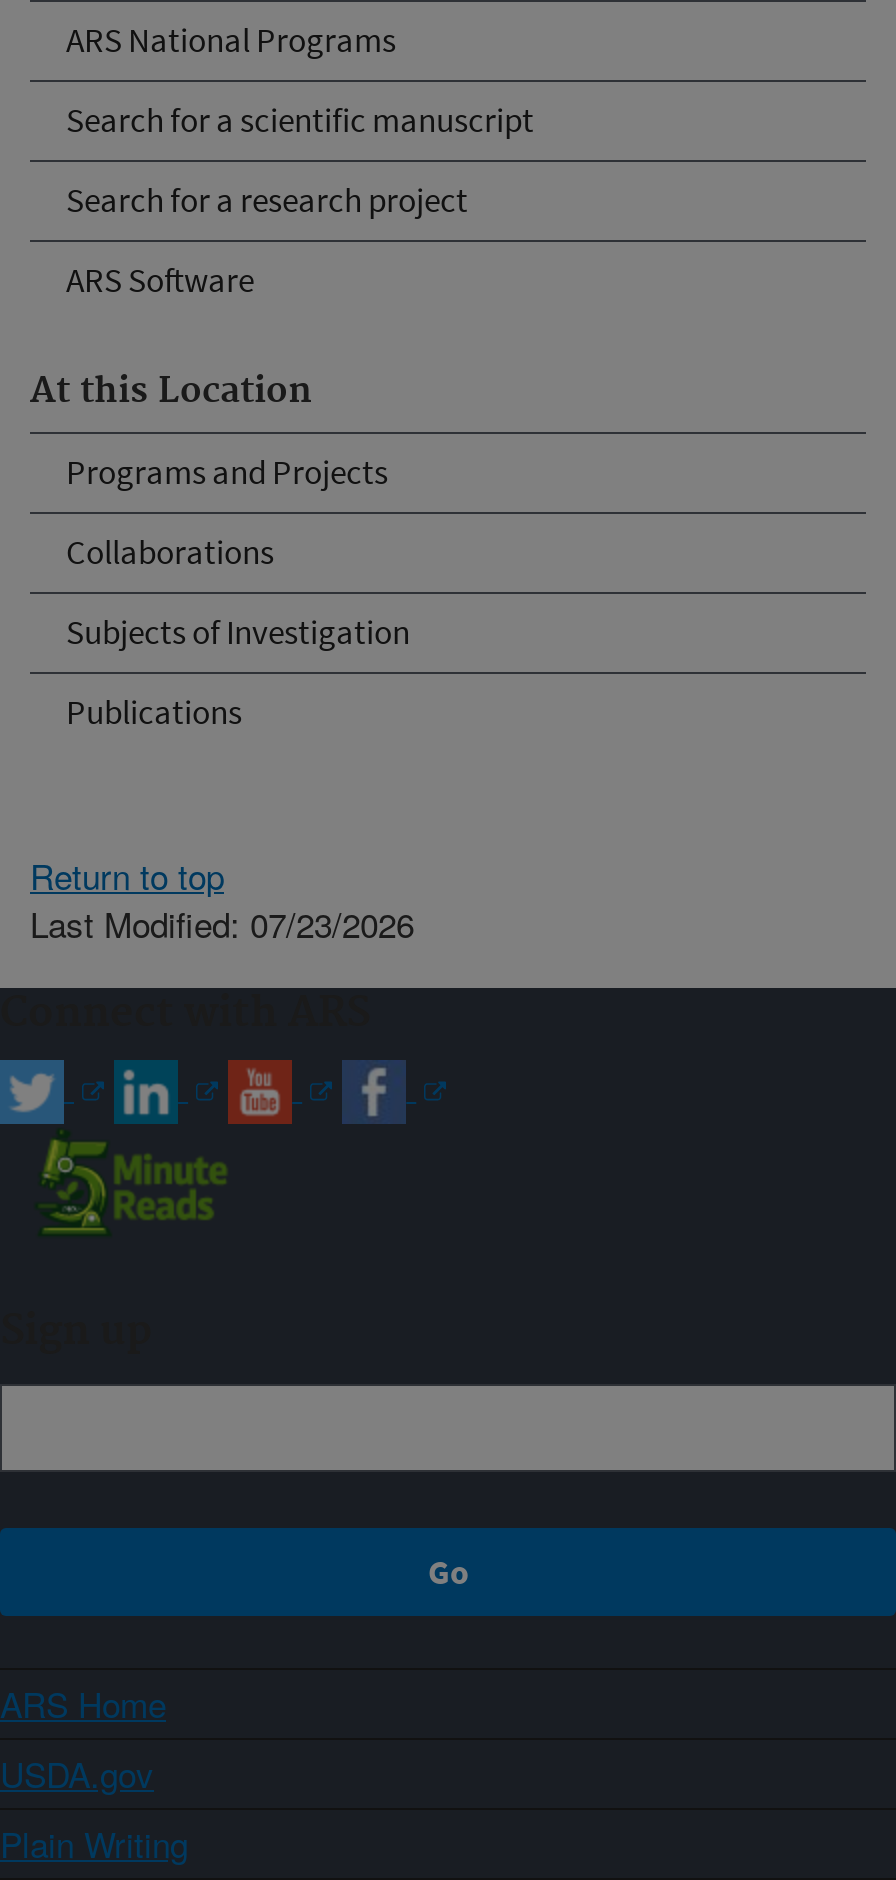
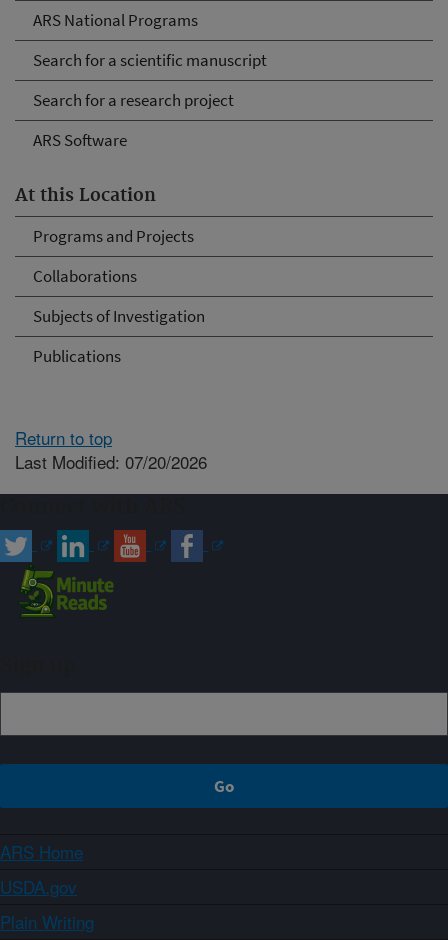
- Last Modified: 07/23/2026
+ Last Modified: 07/20/2026
